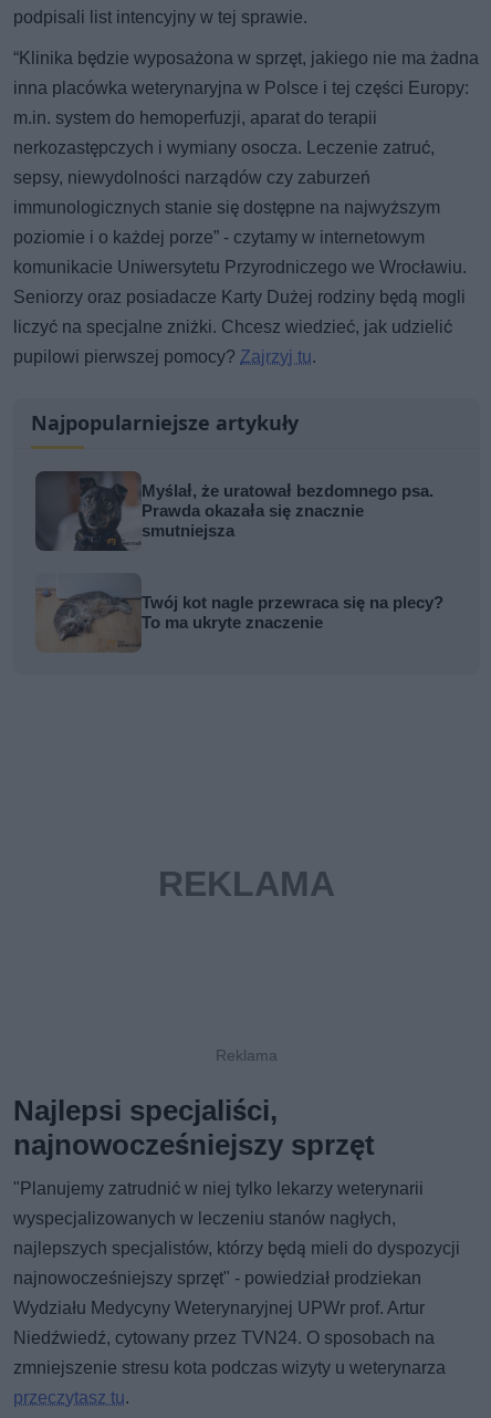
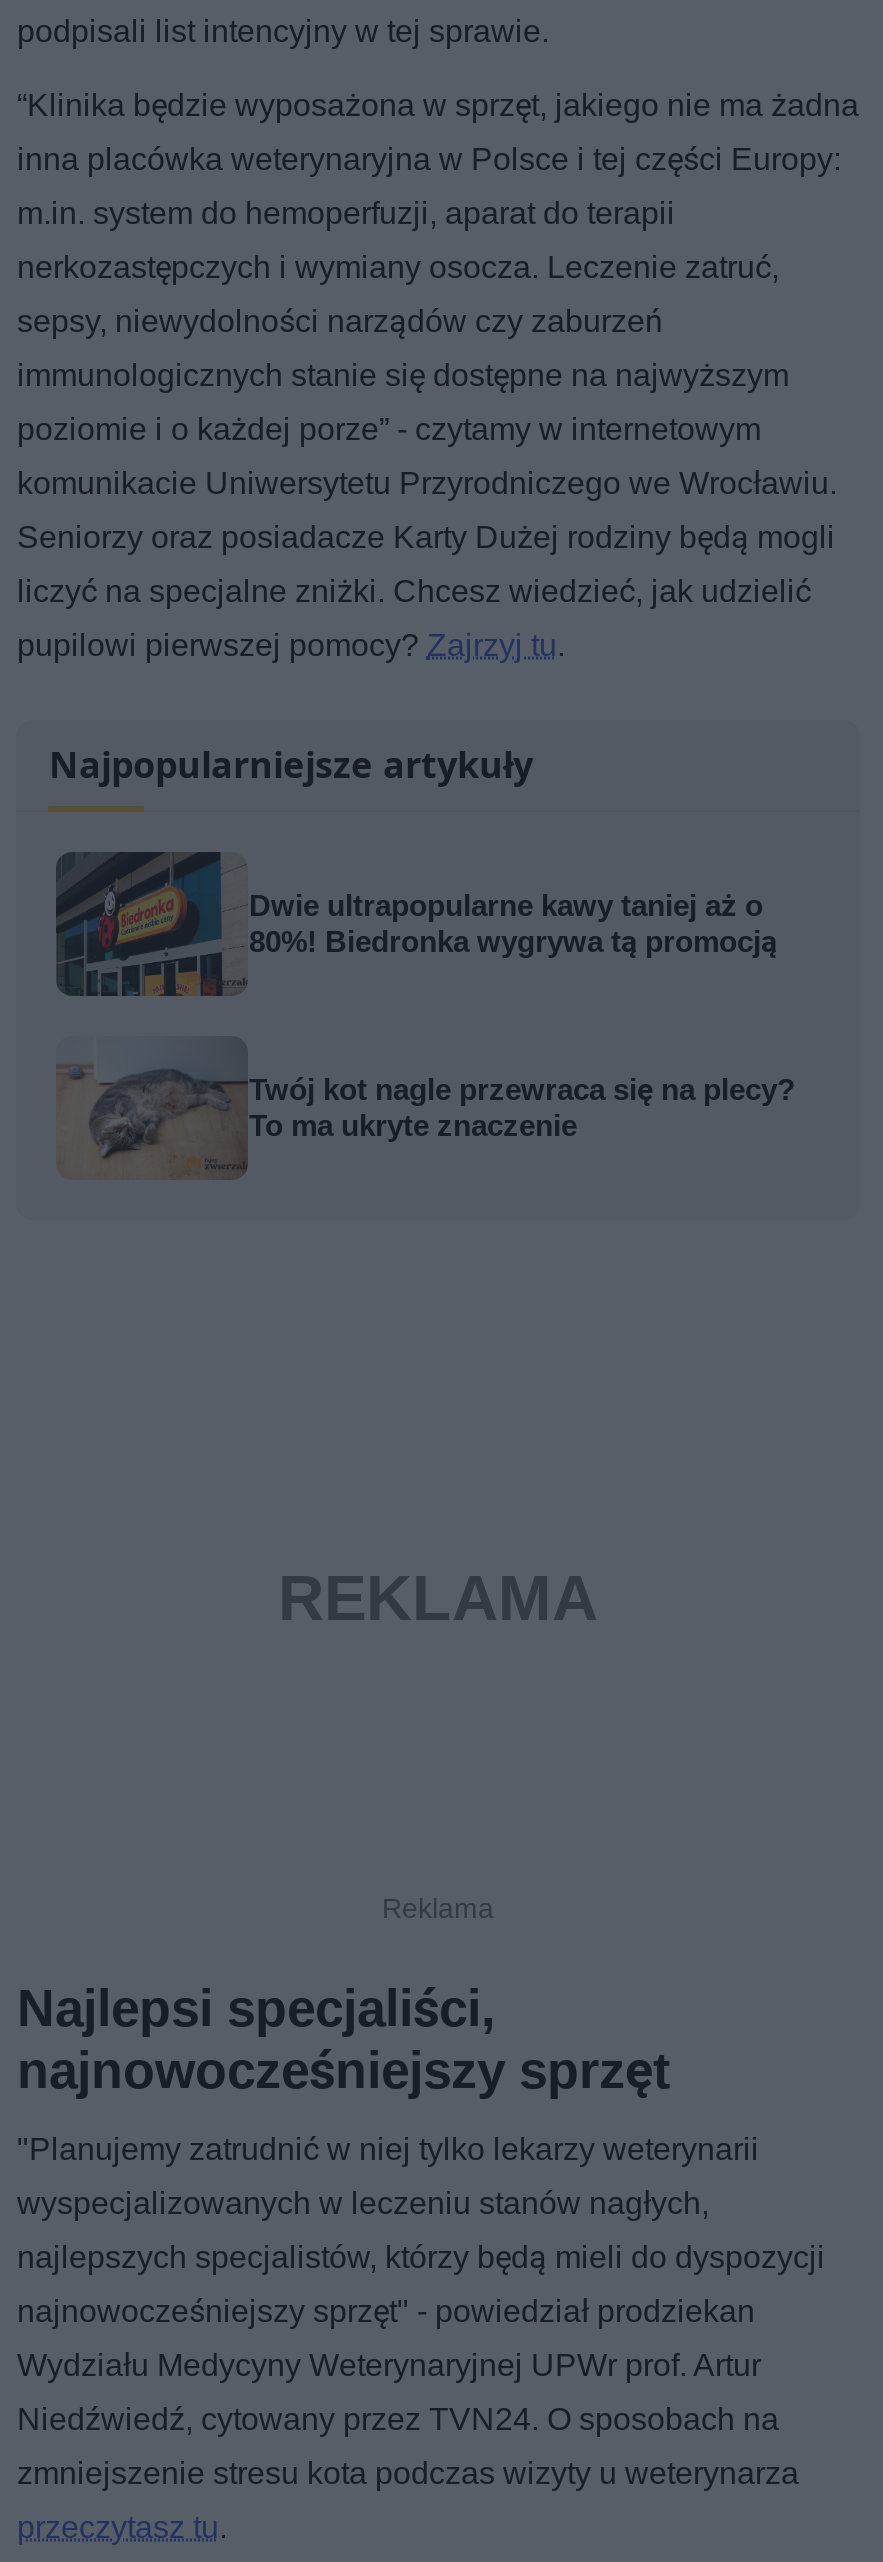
- [image]
- Myślał, że uratował bezdomnego psa.
- Prawda okazała się znacznie
- smutniejsza
+ [image]
+ Dwie ultrapopularne kawy taniej aż o
+ 80%! Biedronka wygrywa tą promocją
